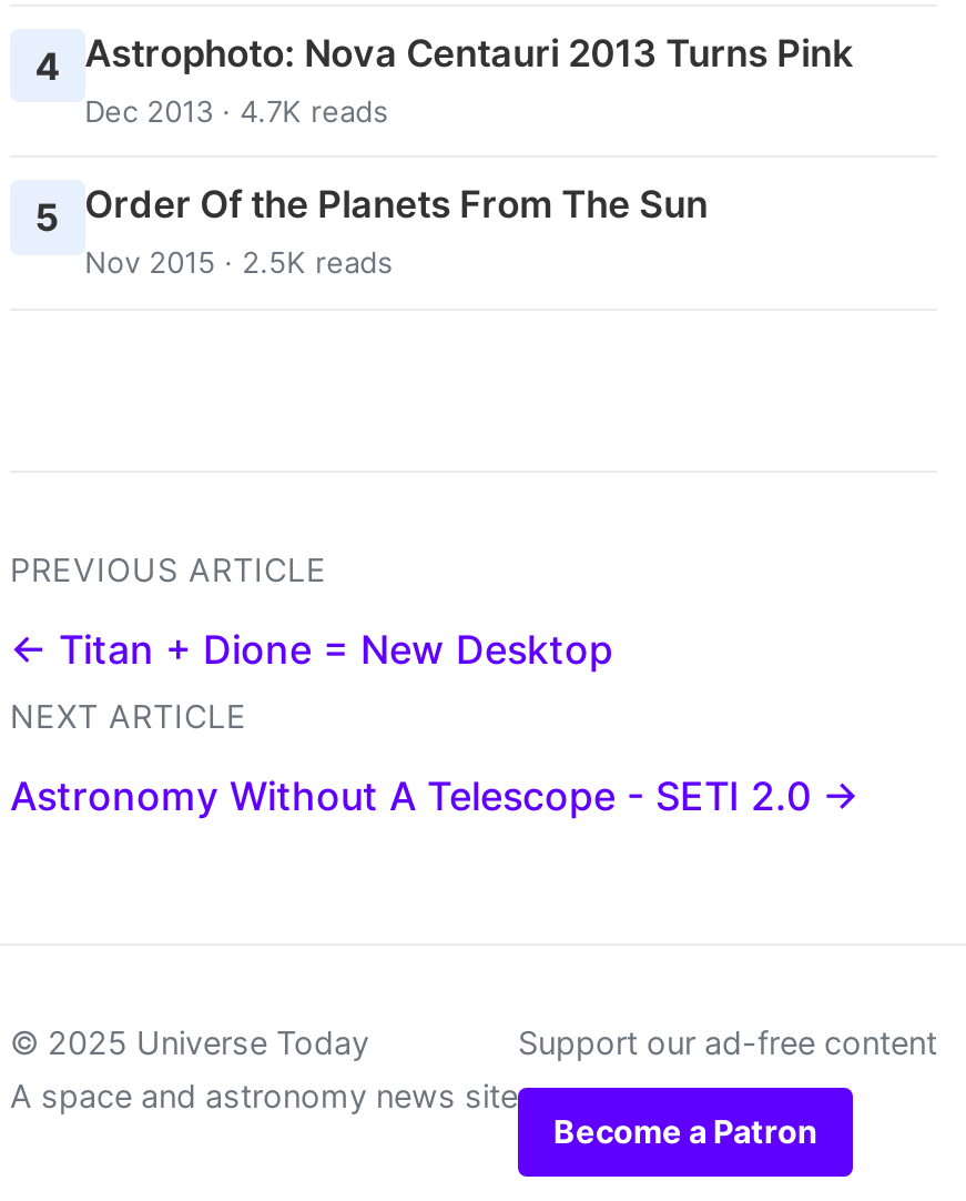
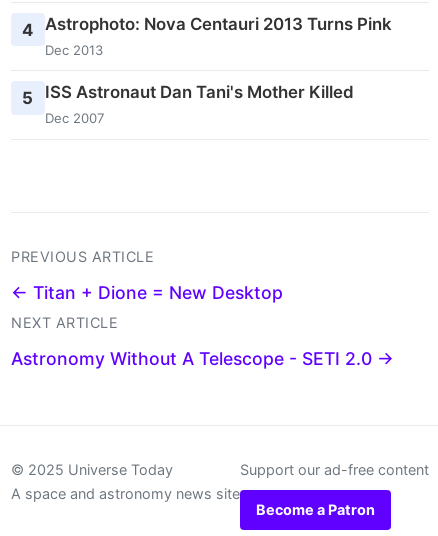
- Dec 2013 · 4.7K reads
+ Dec 2013

- 5 Order Of the Planets From The Sun
- Nov 2015 · 2.5K reads
+ 5 ISS Astronaut Dan Tani's Mother Killed
+ Dec 2007
